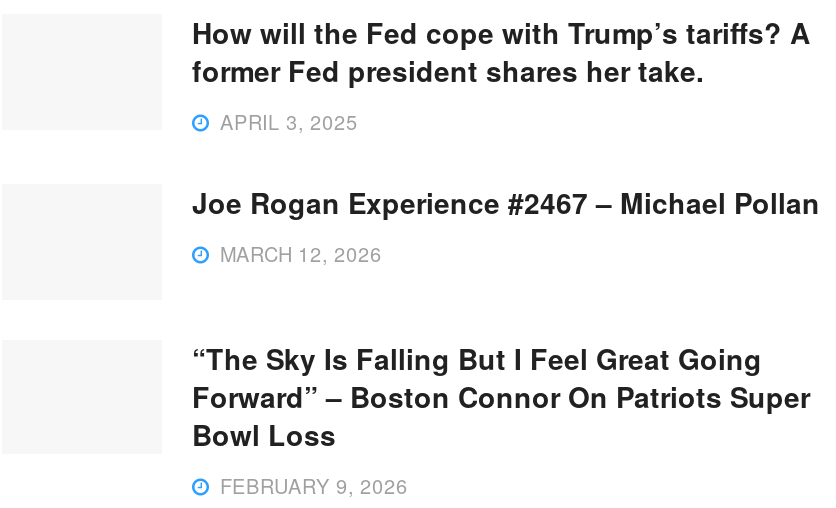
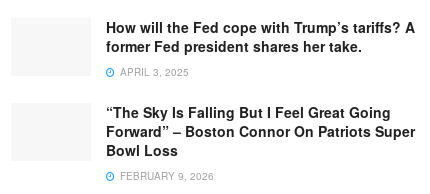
- Joe Rogan Experience #2467 – Michael Pollan
- MARCH 12, 2026
